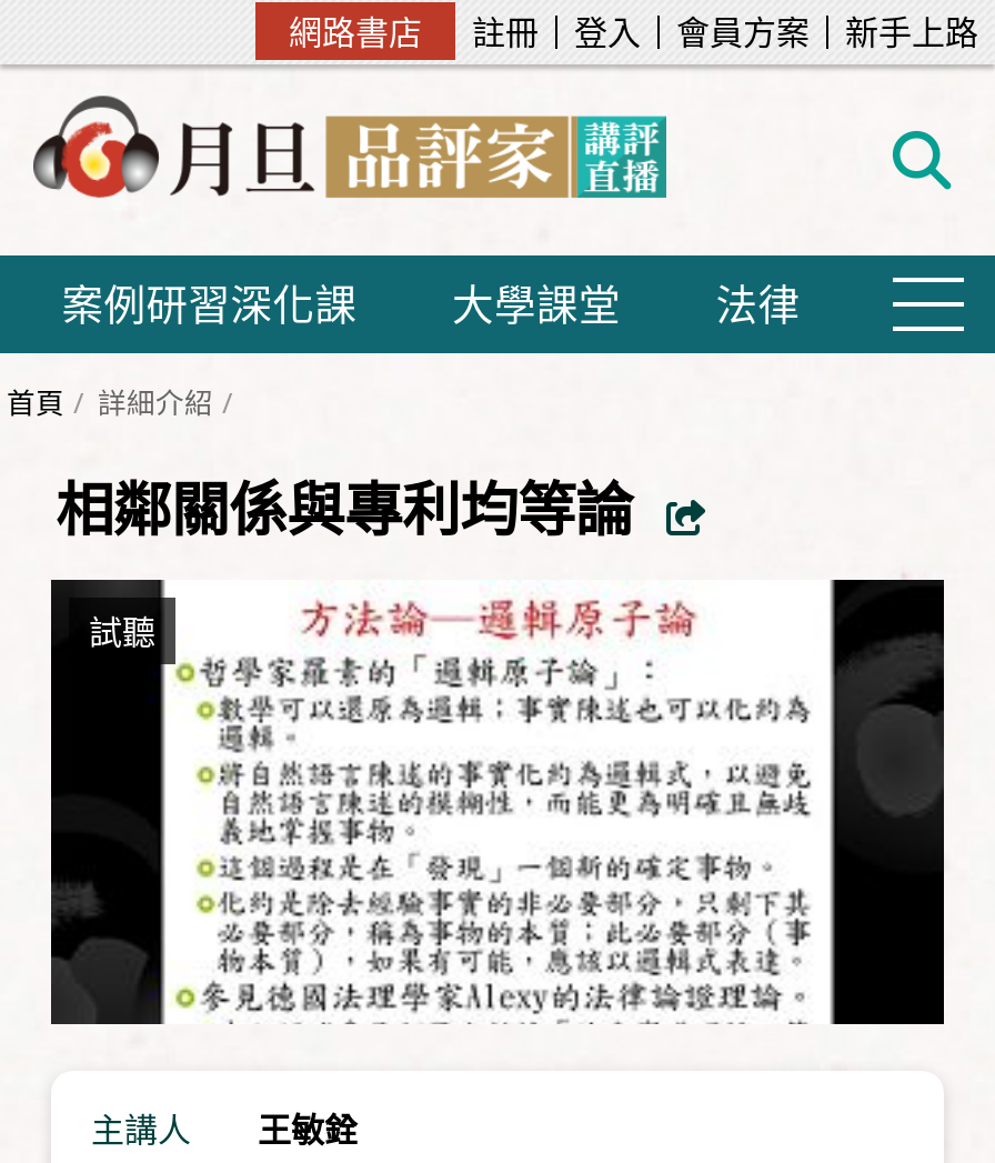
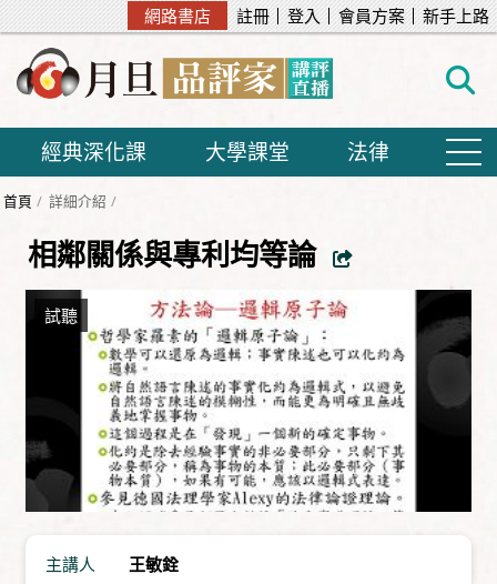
- 案例研習深化課
+ 經典深化課
